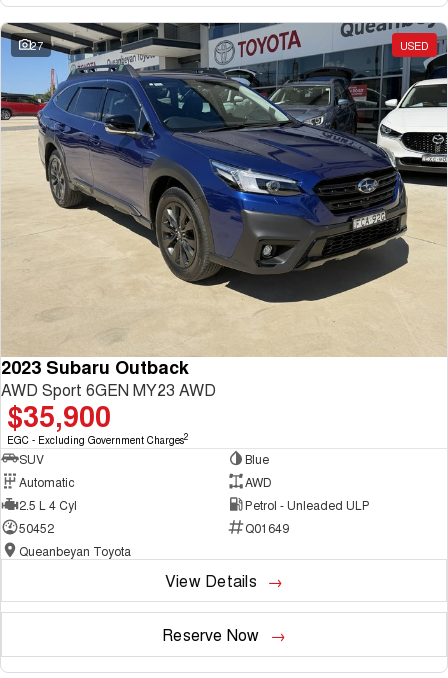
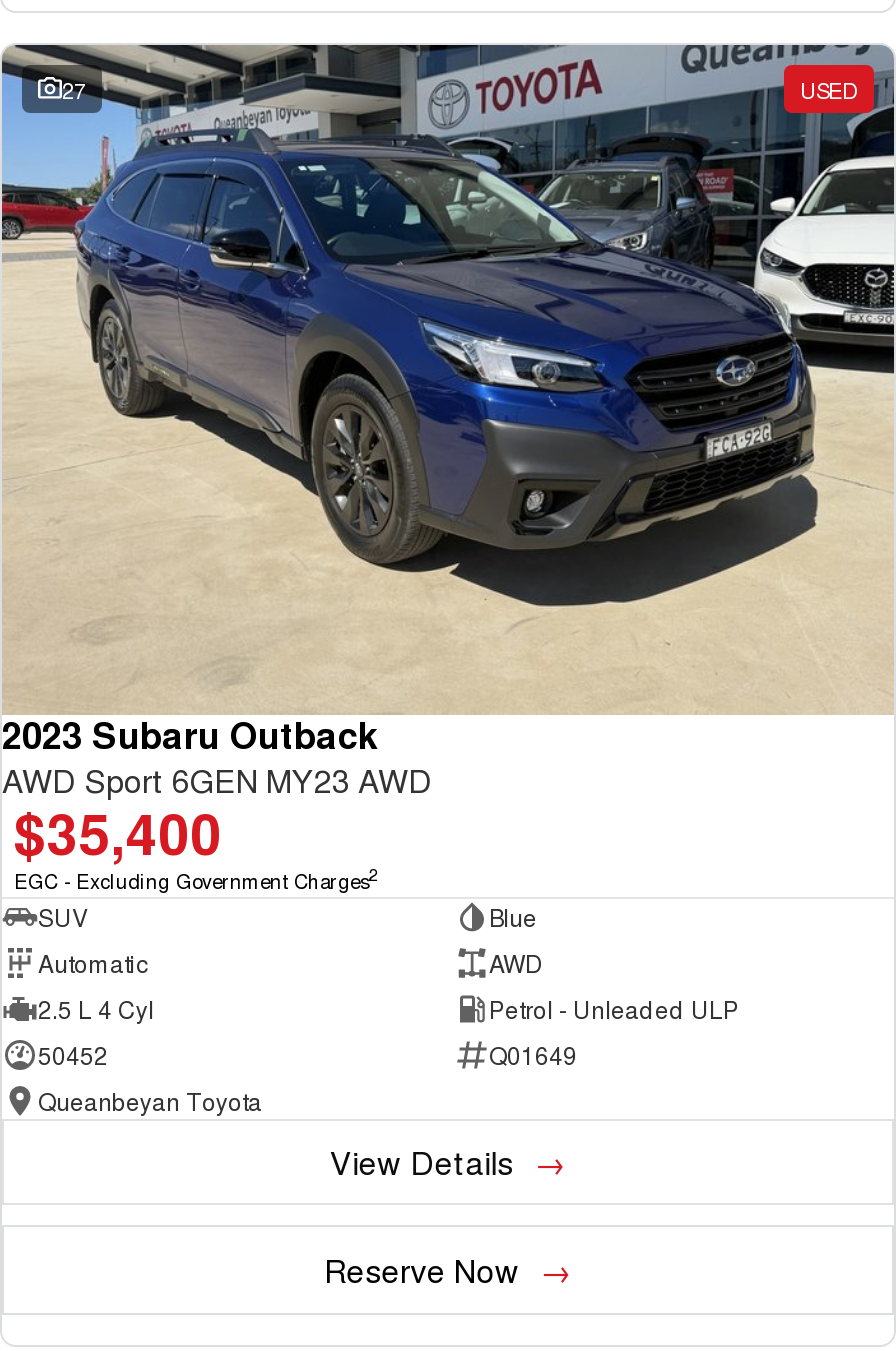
- $35,900
+ $35,400
